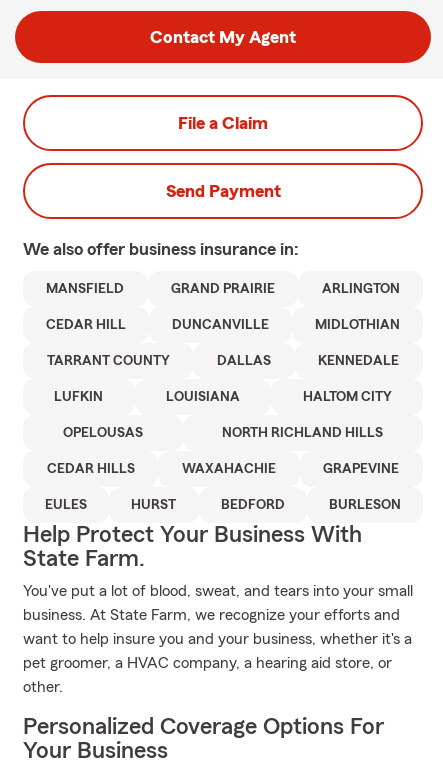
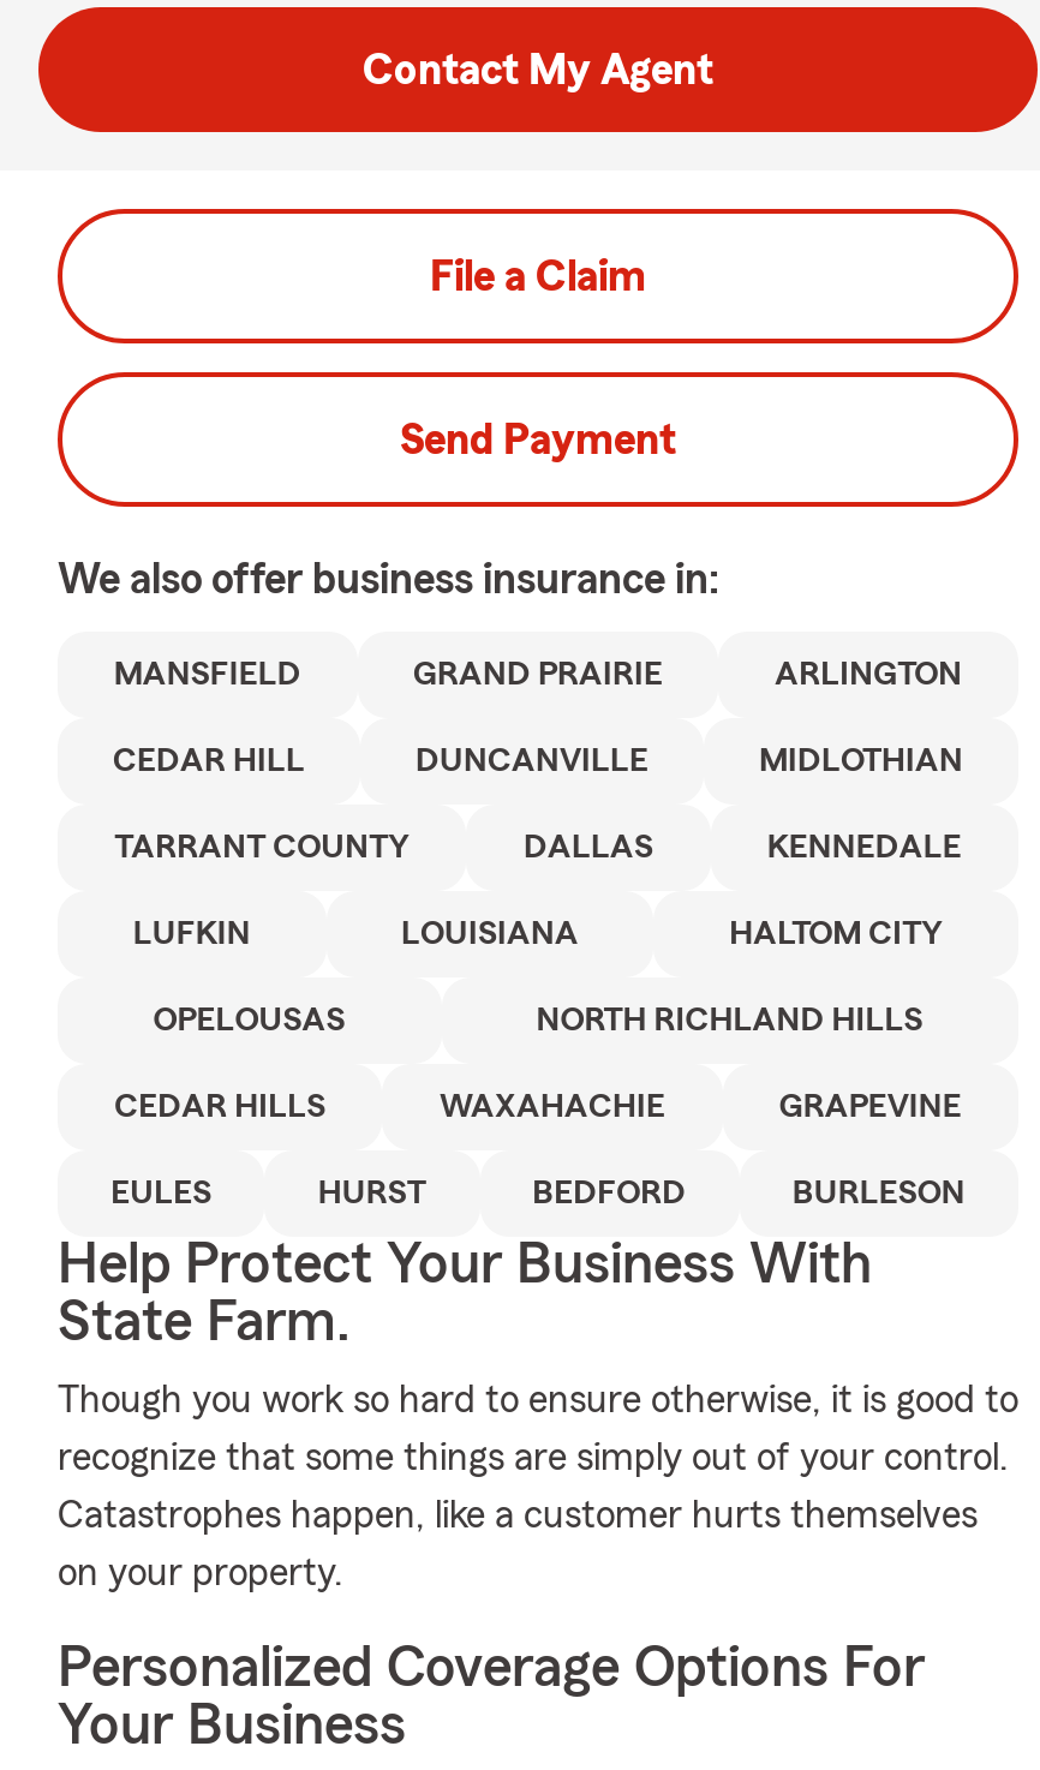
- You've put a lot of blood, sweat, and tears into your small
- business. At State Farm, we recognize your efforts and
- want to help insure you and your business, whether it's a
- pet groomer, a HVAC company, a hearing aid store, or
- other.
+ Though you work so hard to ensure otherwise, it is good to
+ recognize that some things are simply out of your control.
+ Catastrophes happen, like a customer hurts themselves
+ on your property.
